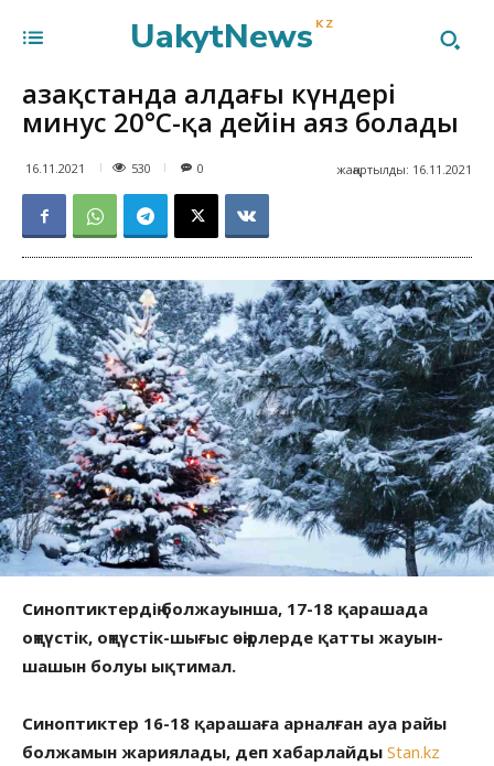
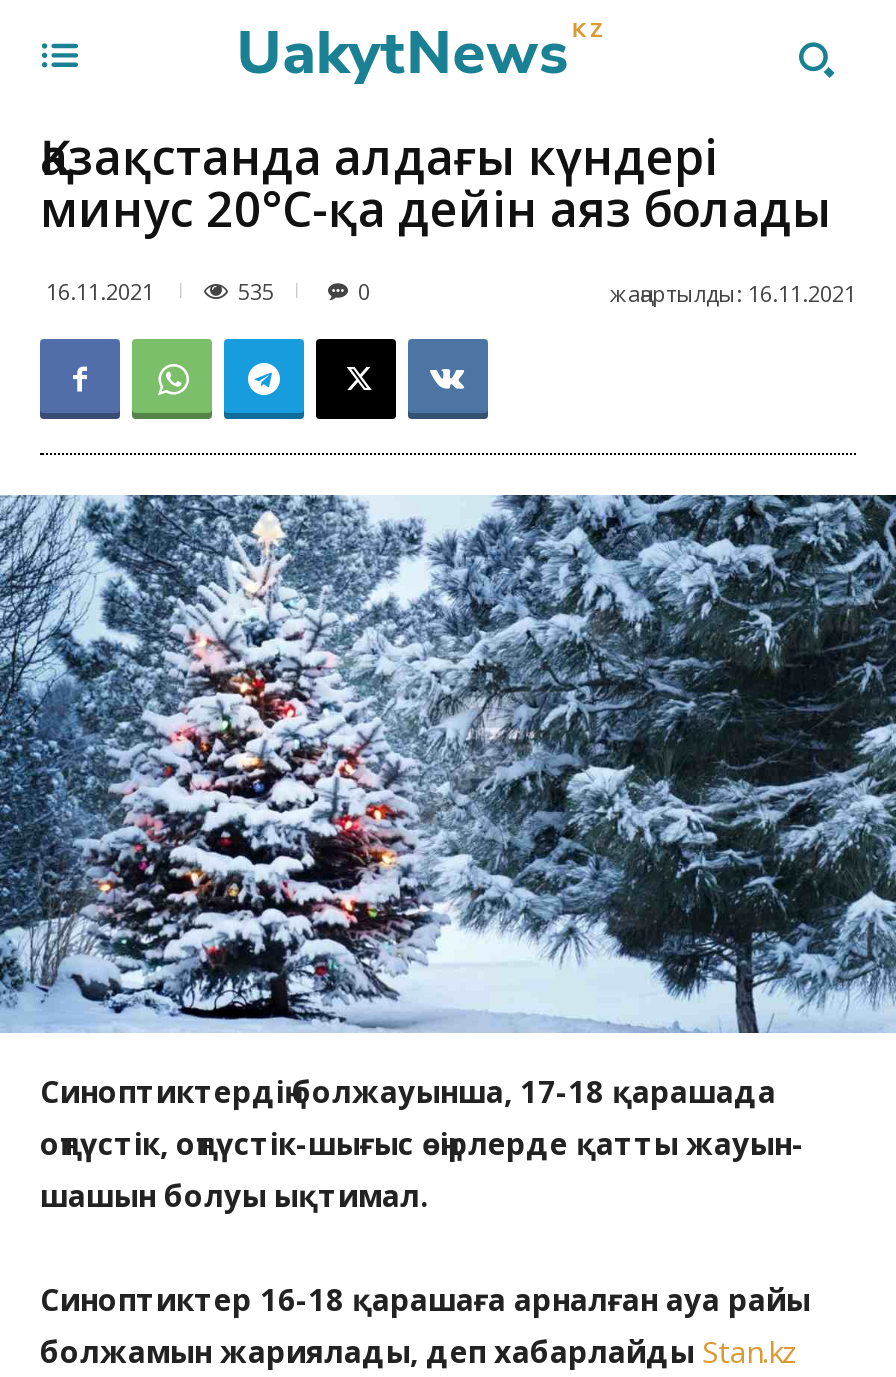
- 530
+ 535
